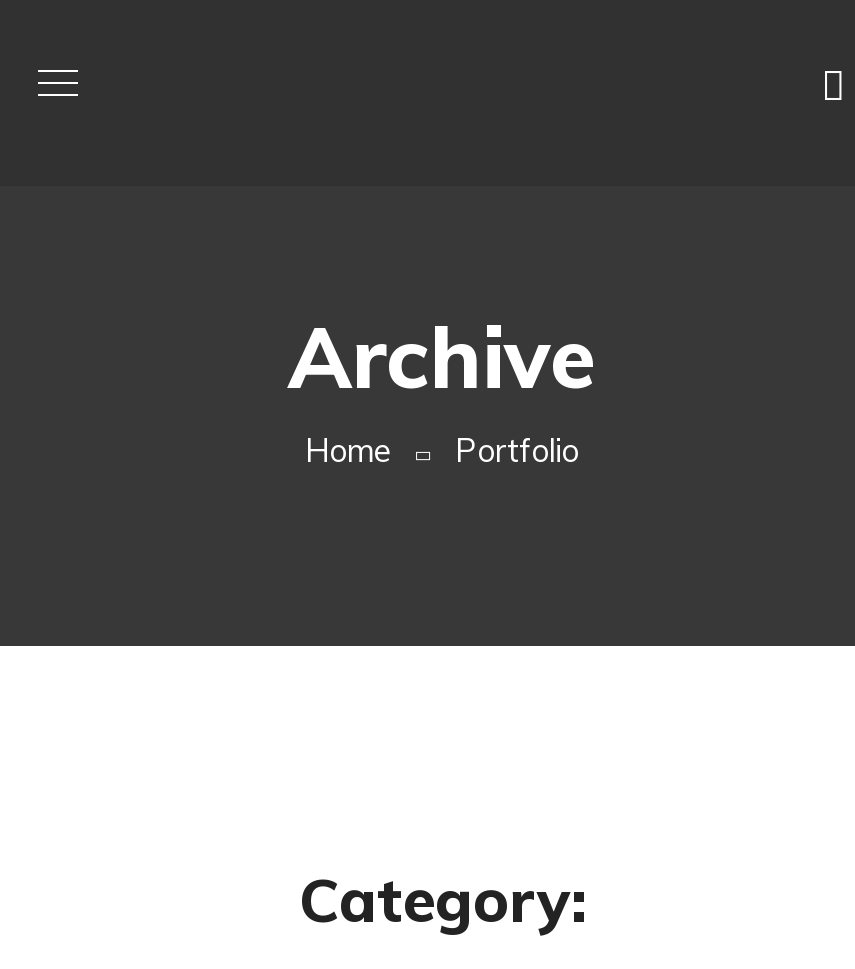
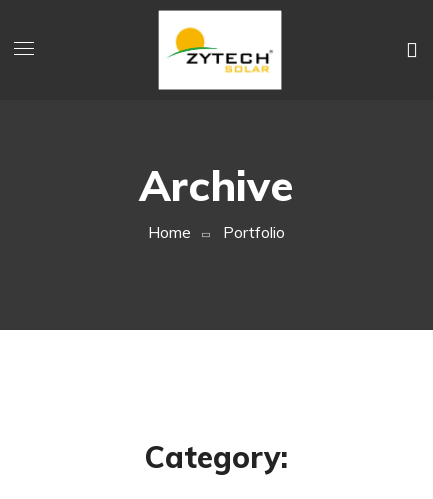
+ [image]
